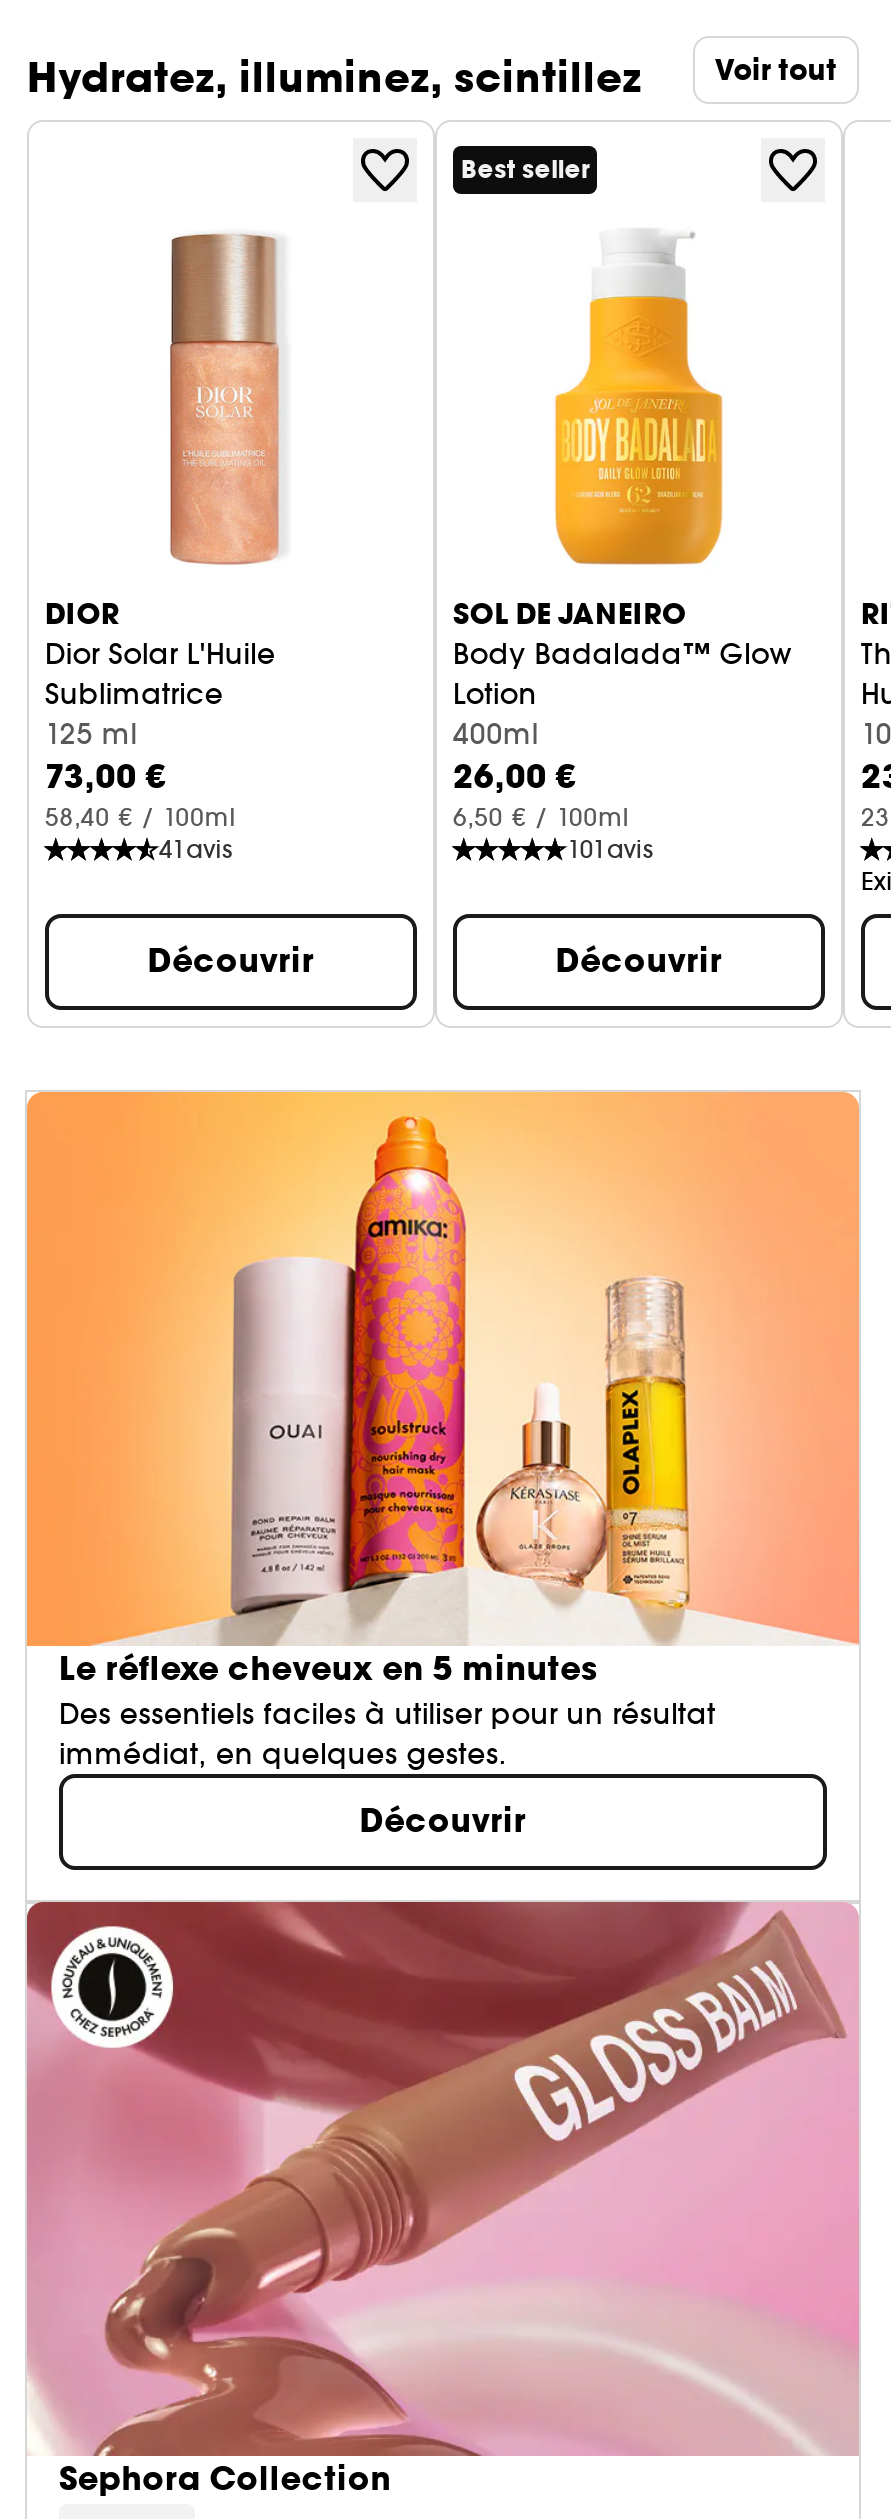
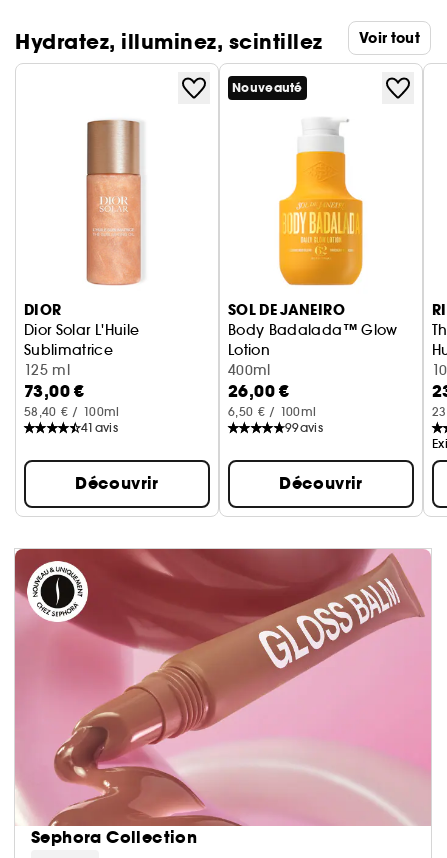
- Best seller
+ Nouveauté

- 101 avis
+ 99 avis

- [image]
- Le réflexe cheveux en 5 minutes
- Des essentiels faciles à utiliser pour un résultat
- immédiat, en quelques gestes.
- Découvrir
